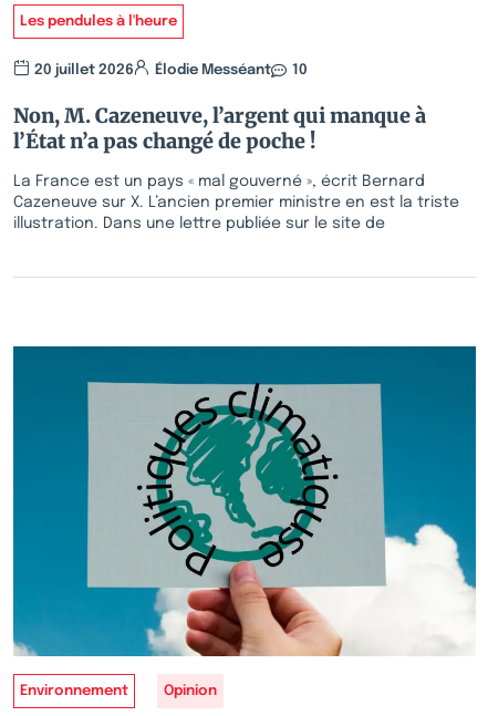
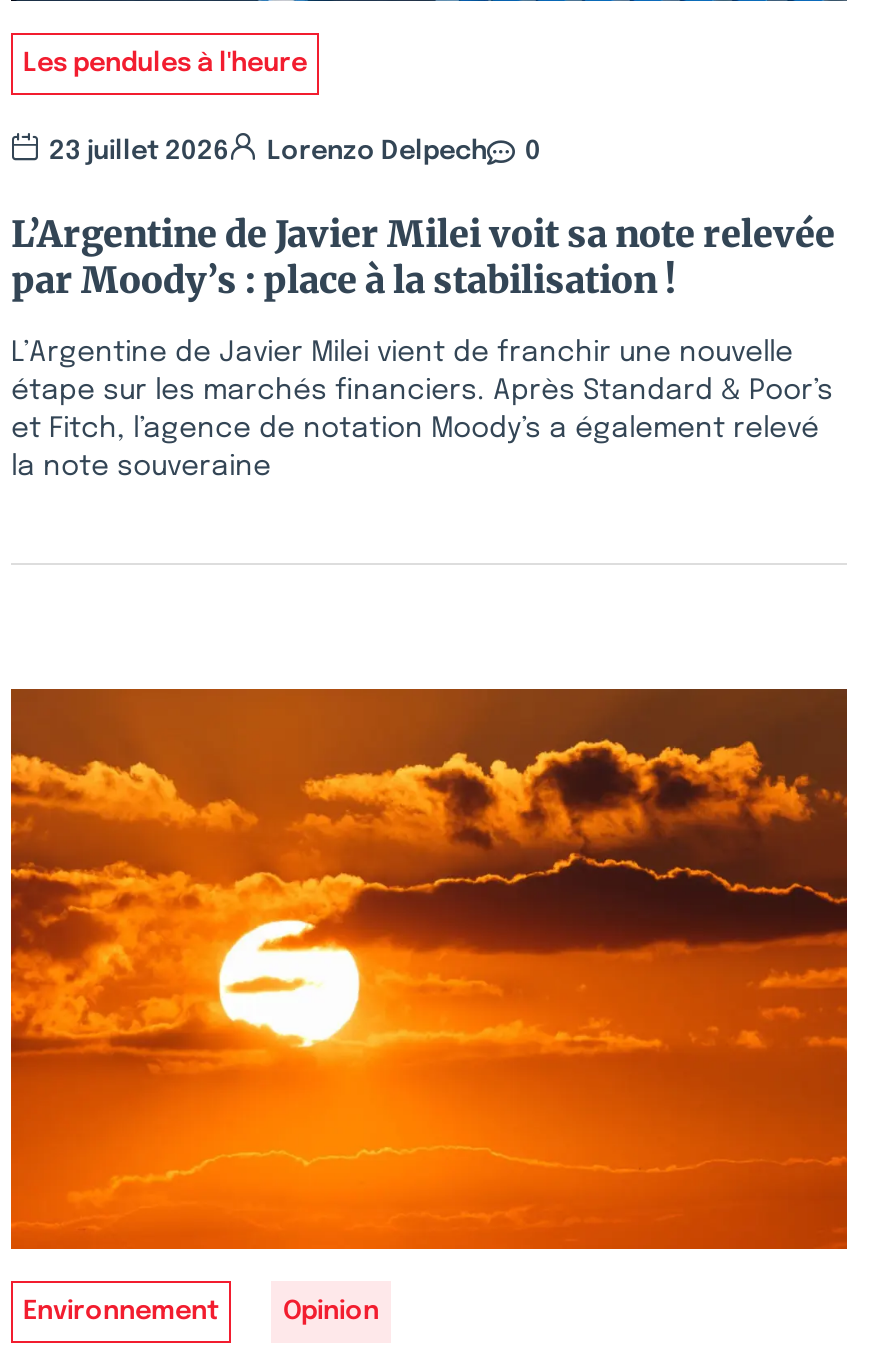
- 20 juillet 2026
- Élodie Messéant
- 10
+ 23 juillet 2026
+ Lorenzo Delpech
+ 0

- Non, M. Cazeneuve, l’argent qui manque à
- l’État n’a pas changé de poche !
+ L’Argentine de Javier Milei voit sa note relevée
+ par Moody’s : place à la stabilisation !

- La France est un pays « mal gouverné », écrit Bernard
- Cazeneuve sur X. L’ancien premier ministre en est la triste
- illustration. Dans une lettre publiée sur le site de
+ L’Argentine de Javier Milei vient de franchir une nouvelle
+ étape sur les marchés financiers. Après Standard & Poor’s
+ et Fitch, l’agence de notation Moody’s a également relevé
+ la note souveraine

- [image]
+ [image]
